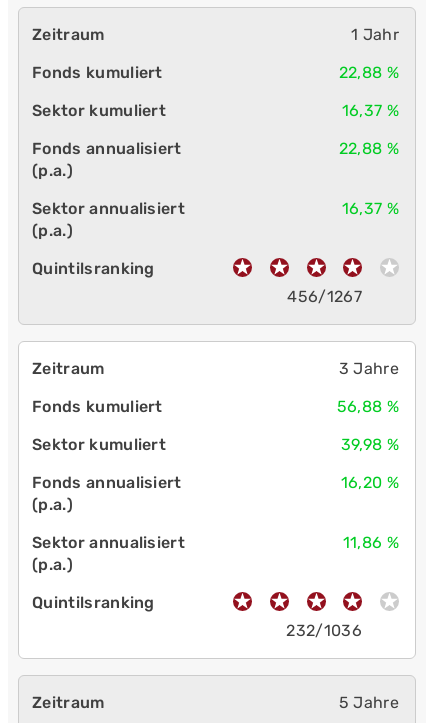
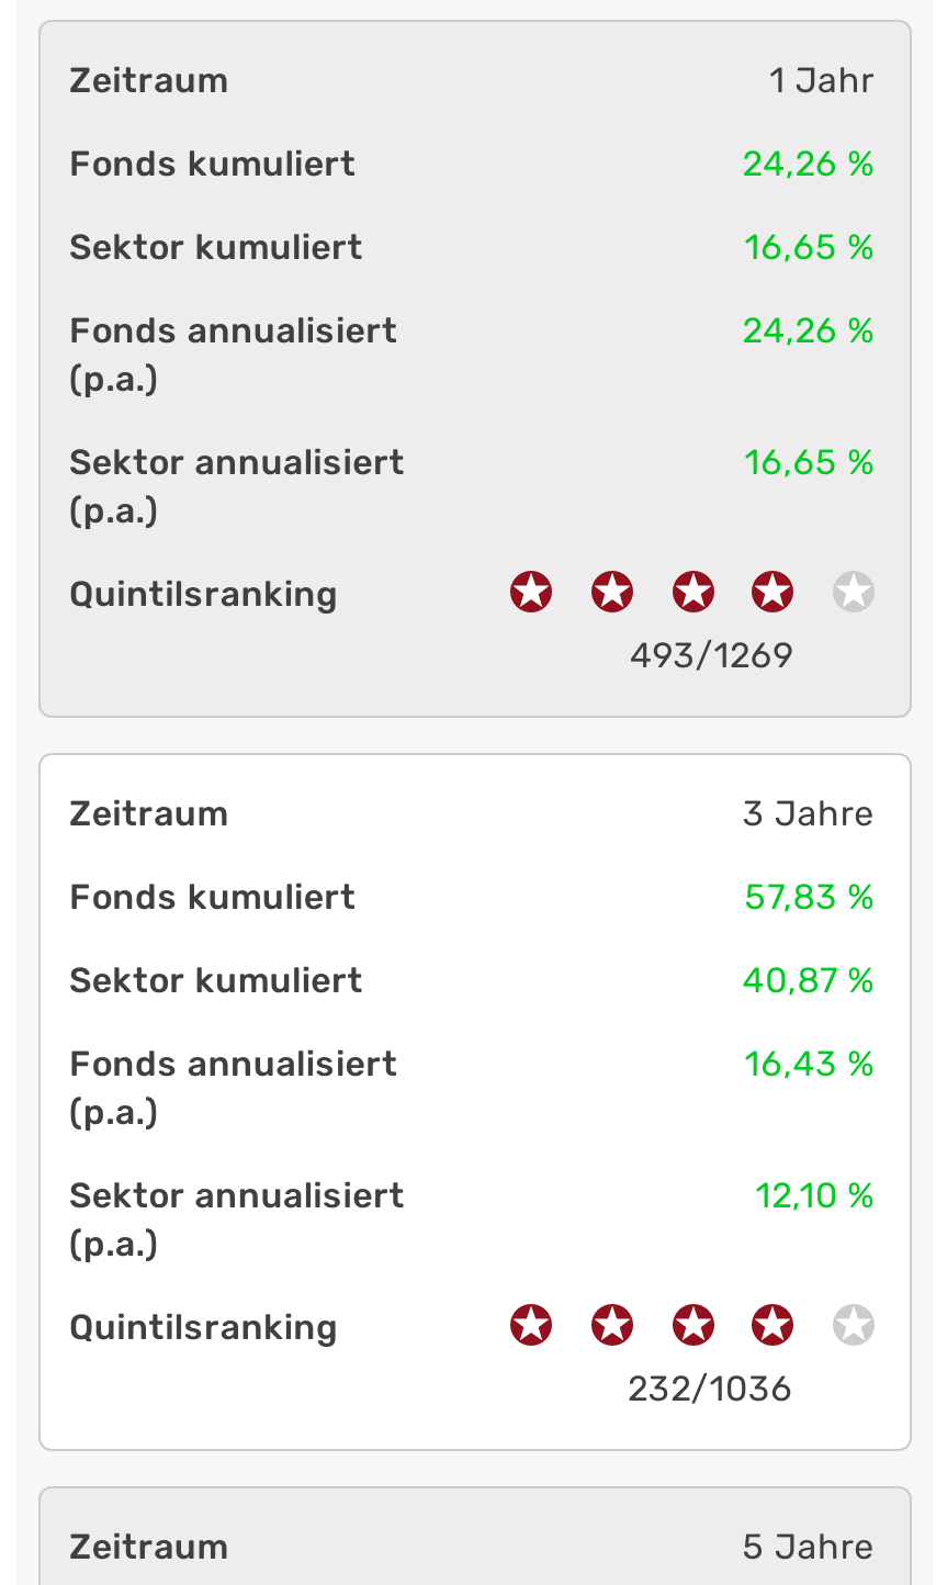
- 22,88 %
+ 24,26 %

- 16,37 %
+ 16,65 %

- 22,88 %
+ 24,26 %

- 16,37 %
+ 16,65 %

- 456/1267
+ 493/1269

- 56,88 %
+ 57,83 %

- 39,98 %
+ 40,87 %

- 16,20 %
+ 16,43 %

- 11,86 %
+ 12,10 %
